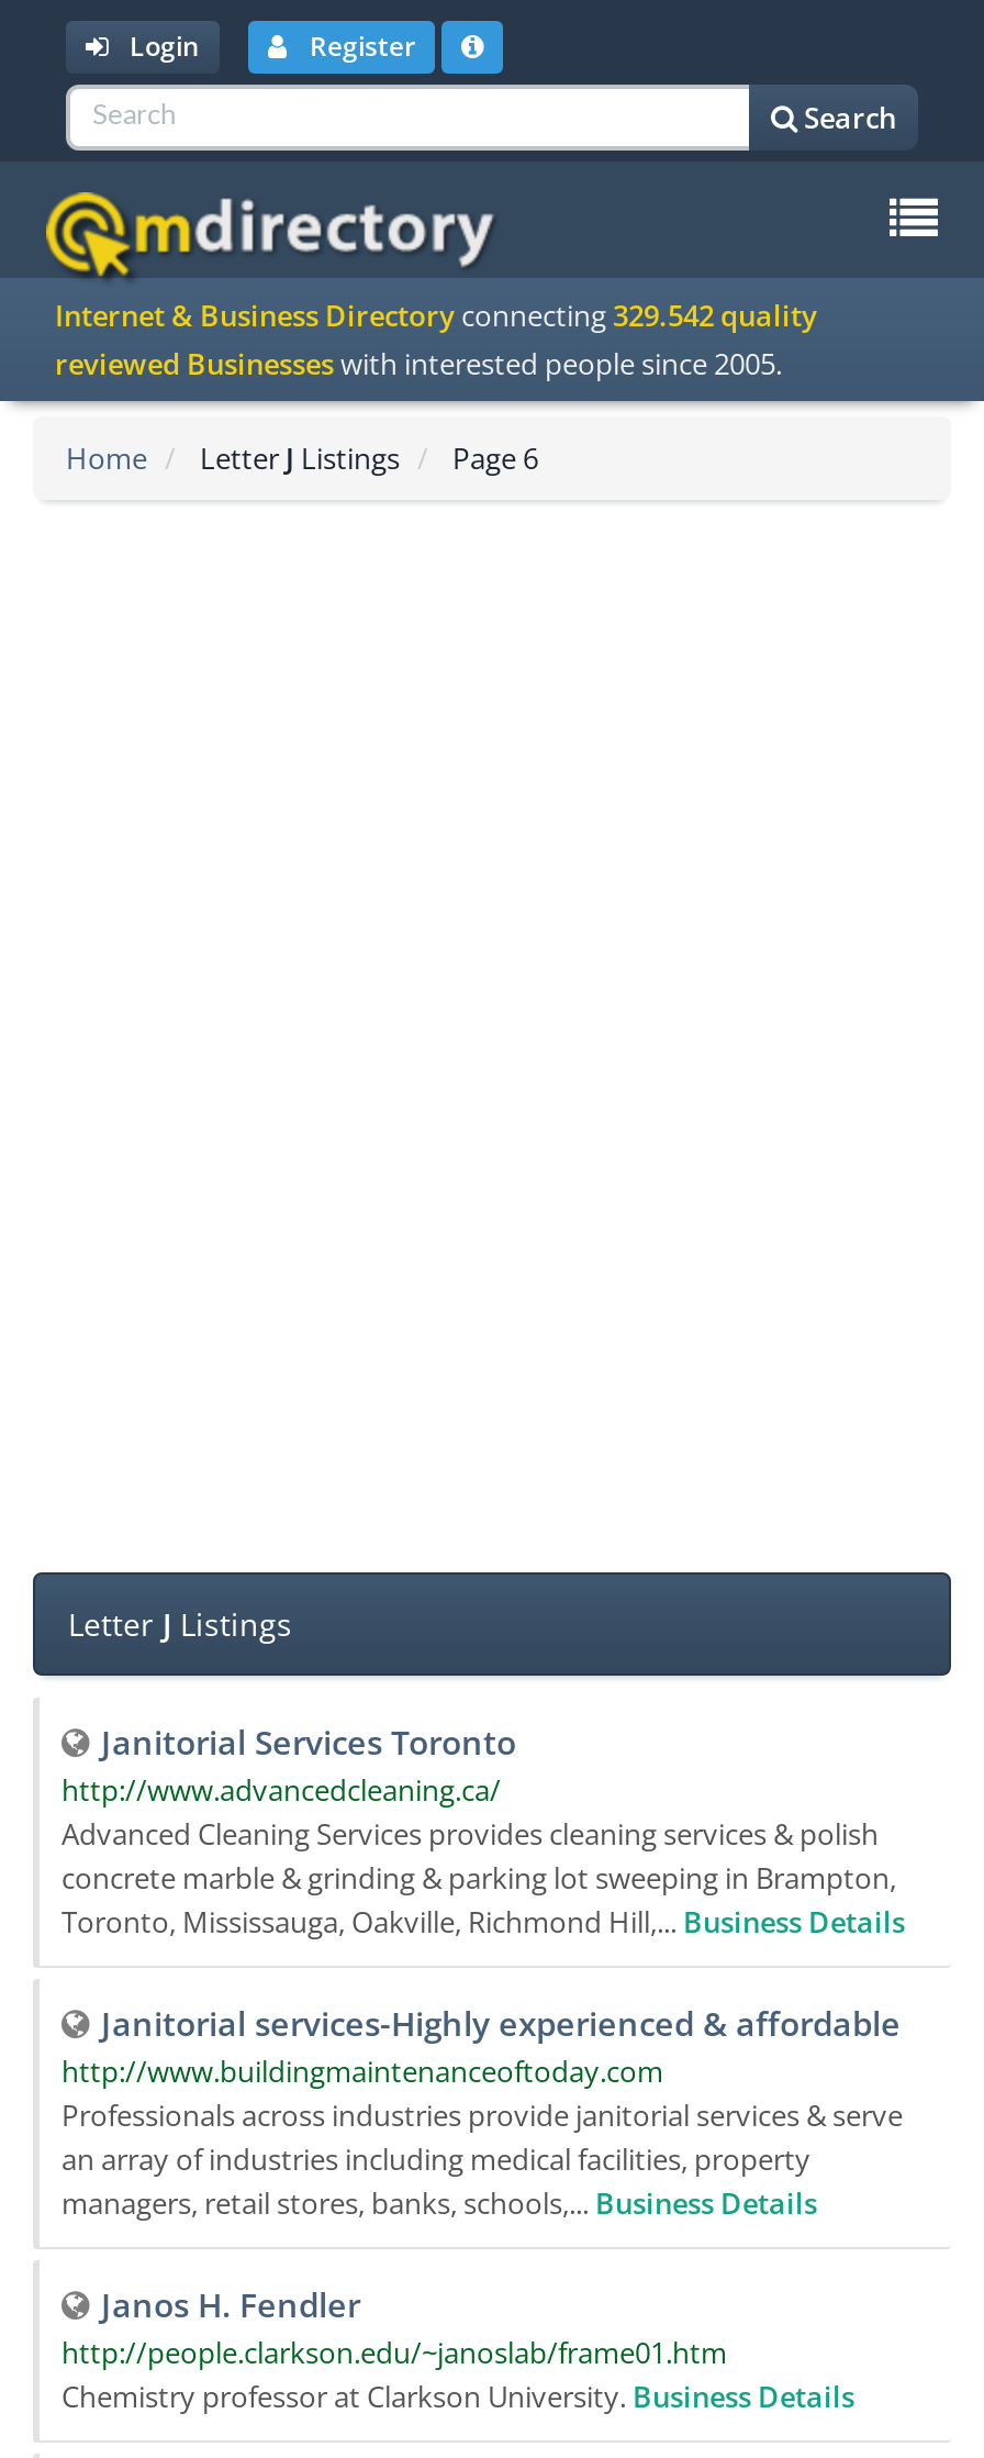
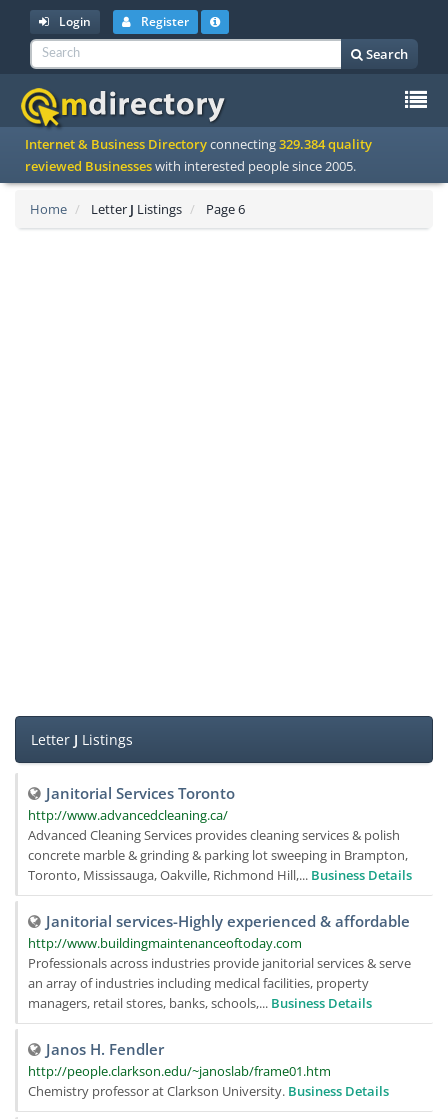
- Internet & Business Directory connecting 329.542 quality
+ Internet & Business Directory connecting 329.384 quality
